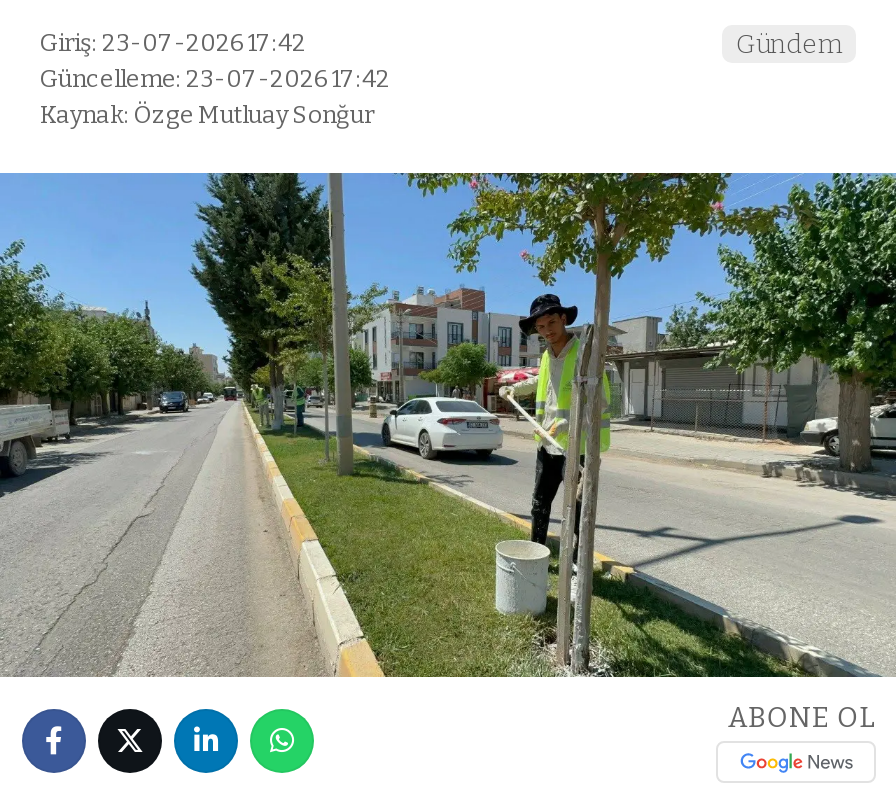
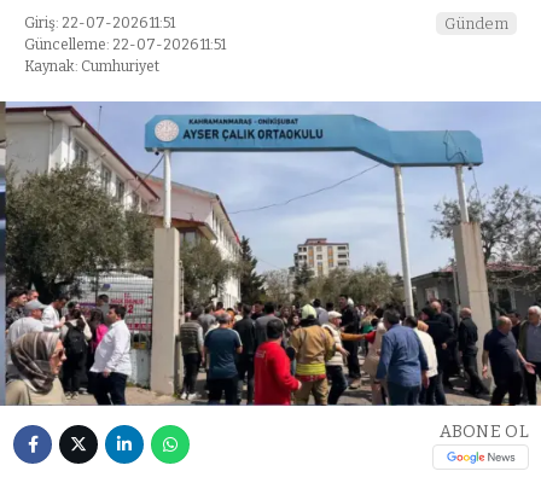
- Giriş: 23-07-2026 17:42
- Güncelleme: 23-07-2026 17:42
- Kaynak: Özge Mutluay Sonğur
+ Giriş: 22-07-2026 11:51
+ Güncelleme: 22-07-2026 11:51
+ Kaynak: Cumhuriyet

- [image]
+ [image]
